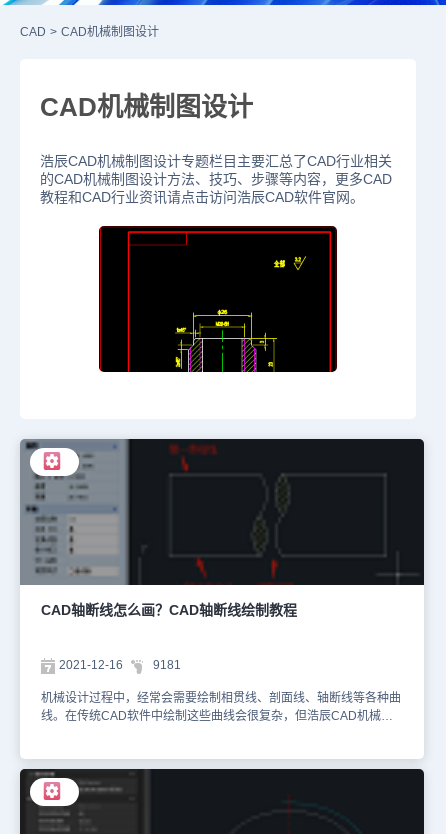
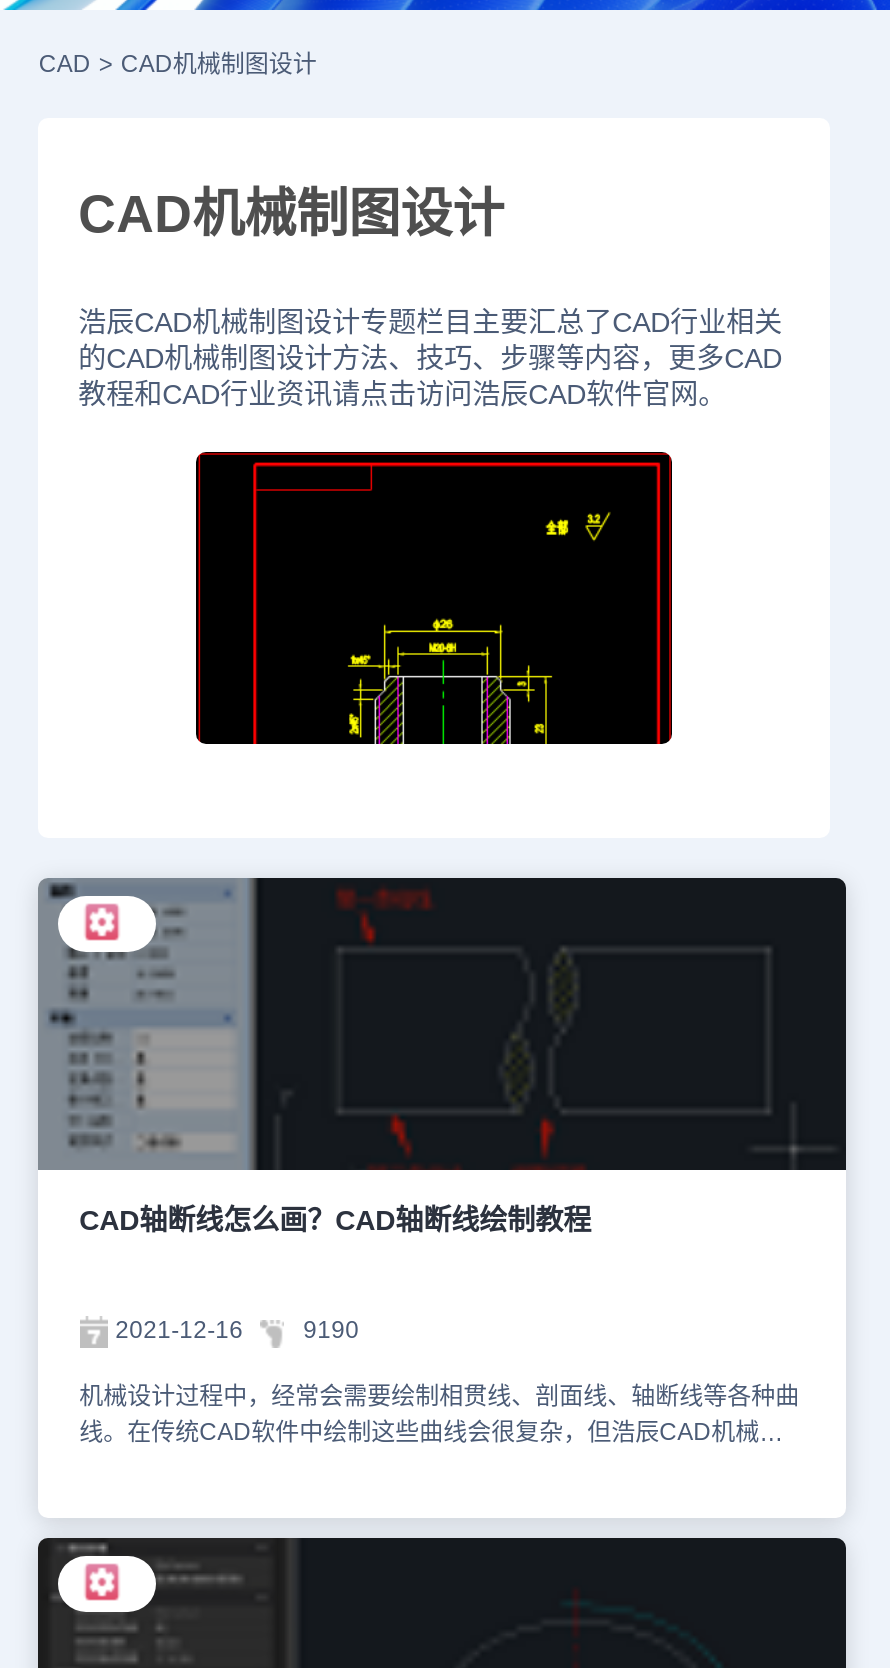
- 9181
+ 9190
